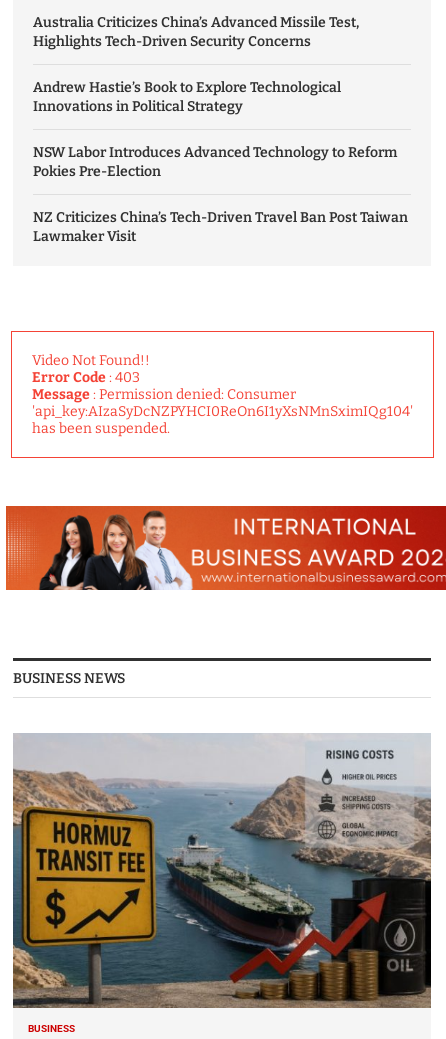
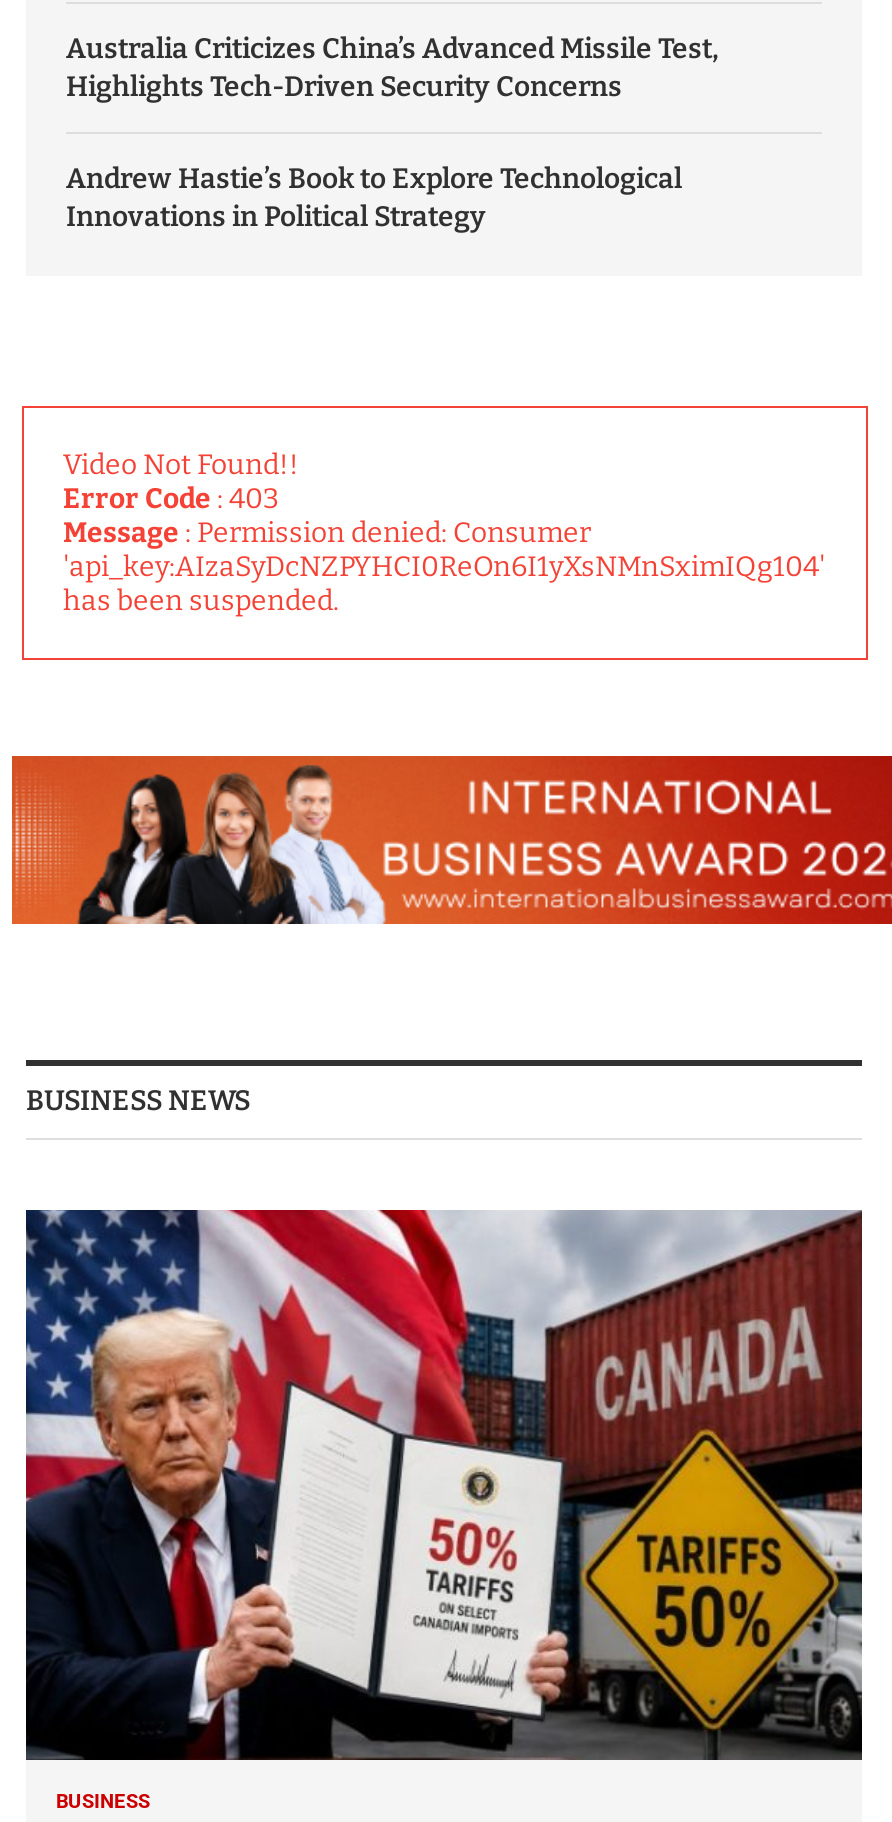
- NSW Labor Introduces Advanced Technology to Reform
- Pokies Pre-Election
- NZ Criticizes China’s Tech-Driven Travel Ban Post Taiwan
- Lawmaker Visit

- [image]
+ [image]
